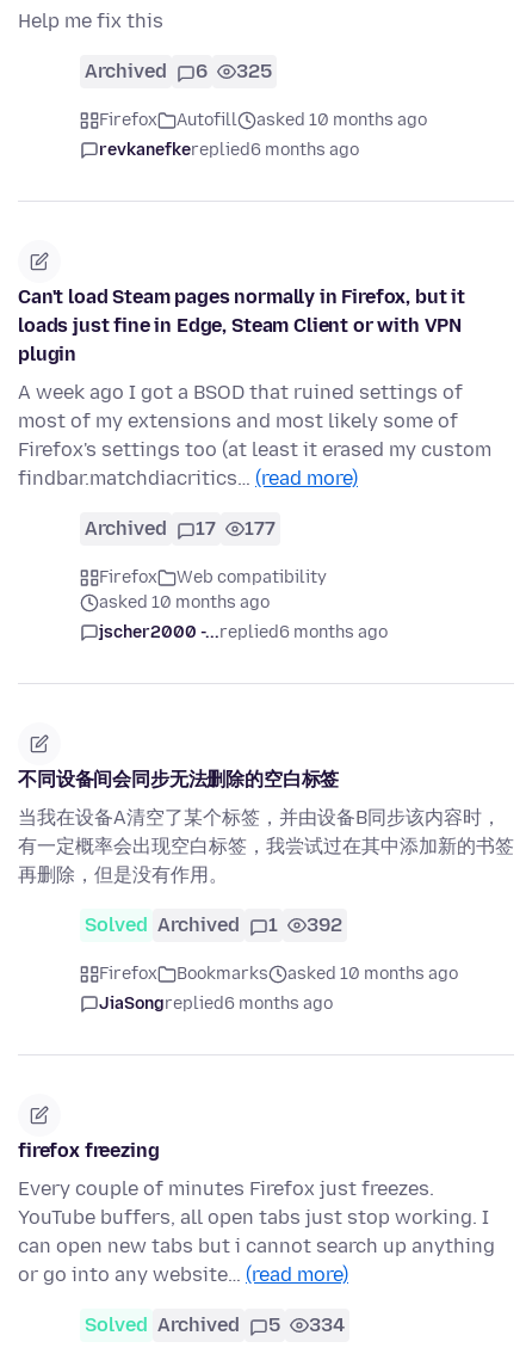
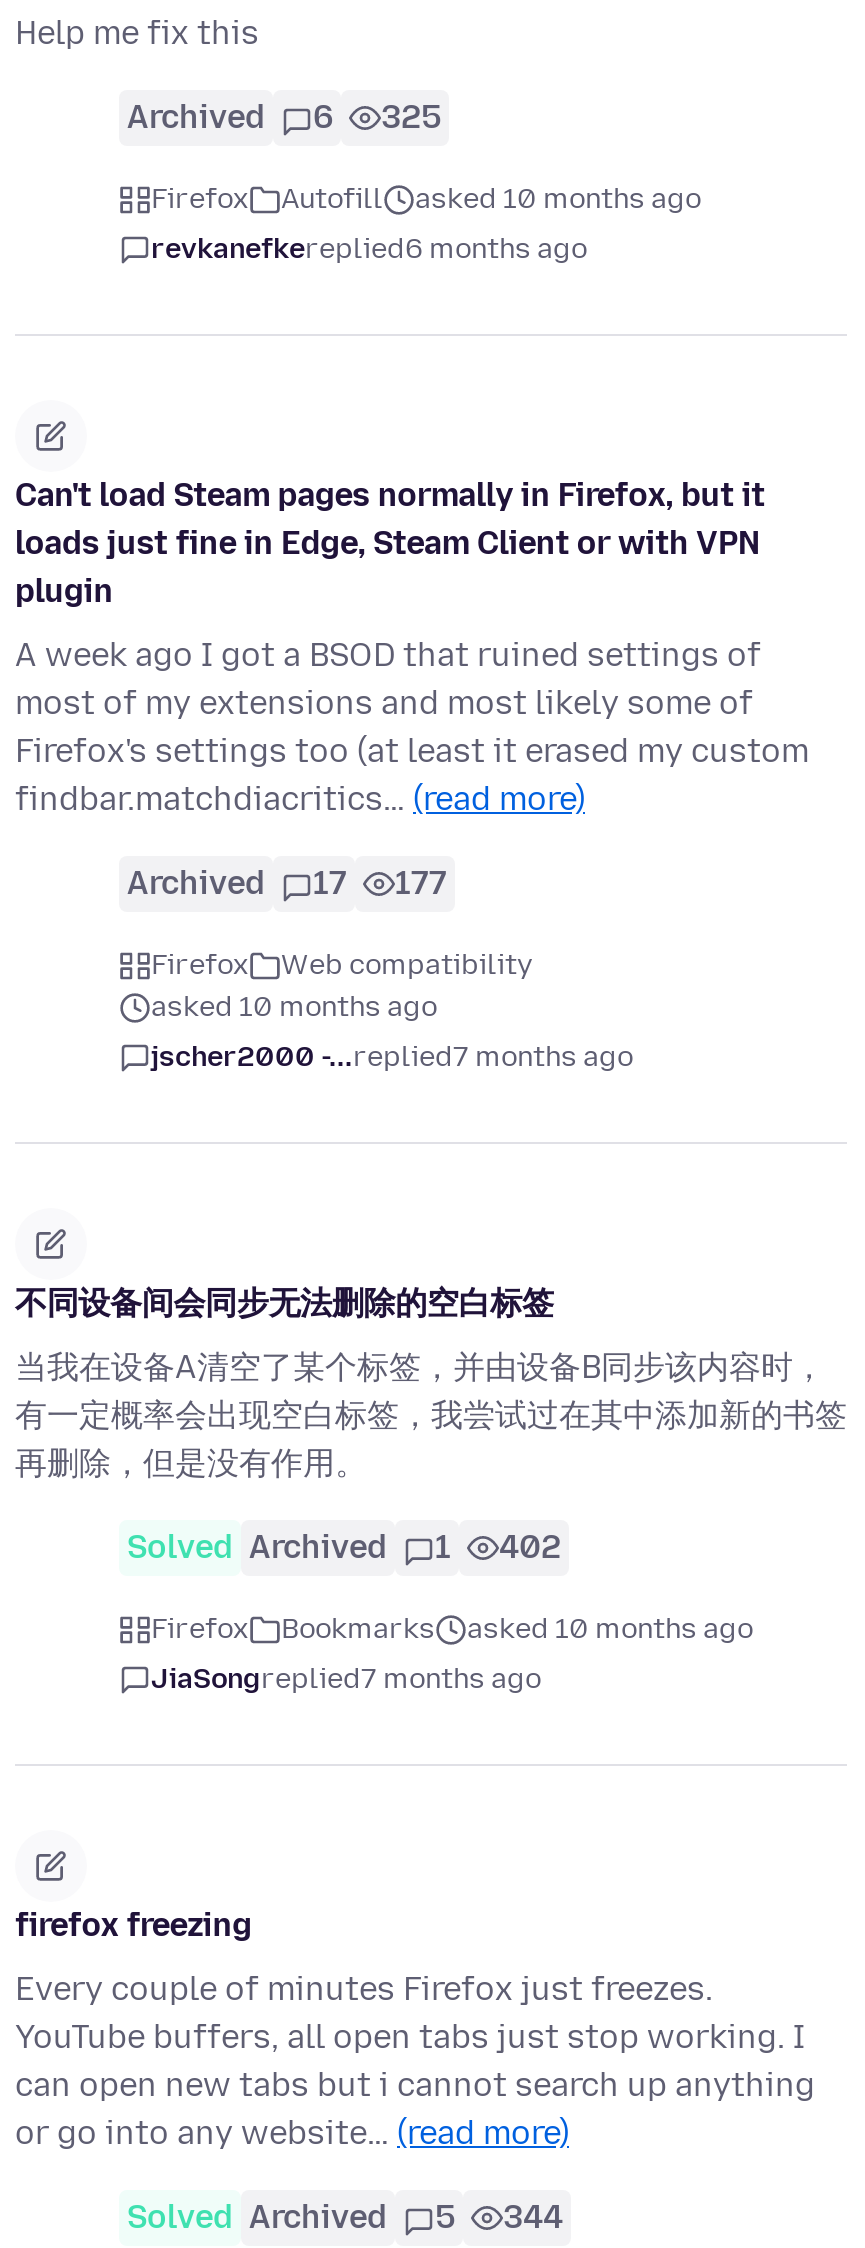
- jscher2000 -...replied6 months ago
+ jscher2000 -...replied7 months ago

- Solved Archived 1 392
+ Solved Archived 1 402

- JiaSongreplied6 months ago
+ JiaSongreplied7 months ago

- Solved Archived 5 334
+ Solved Archived 5 344
